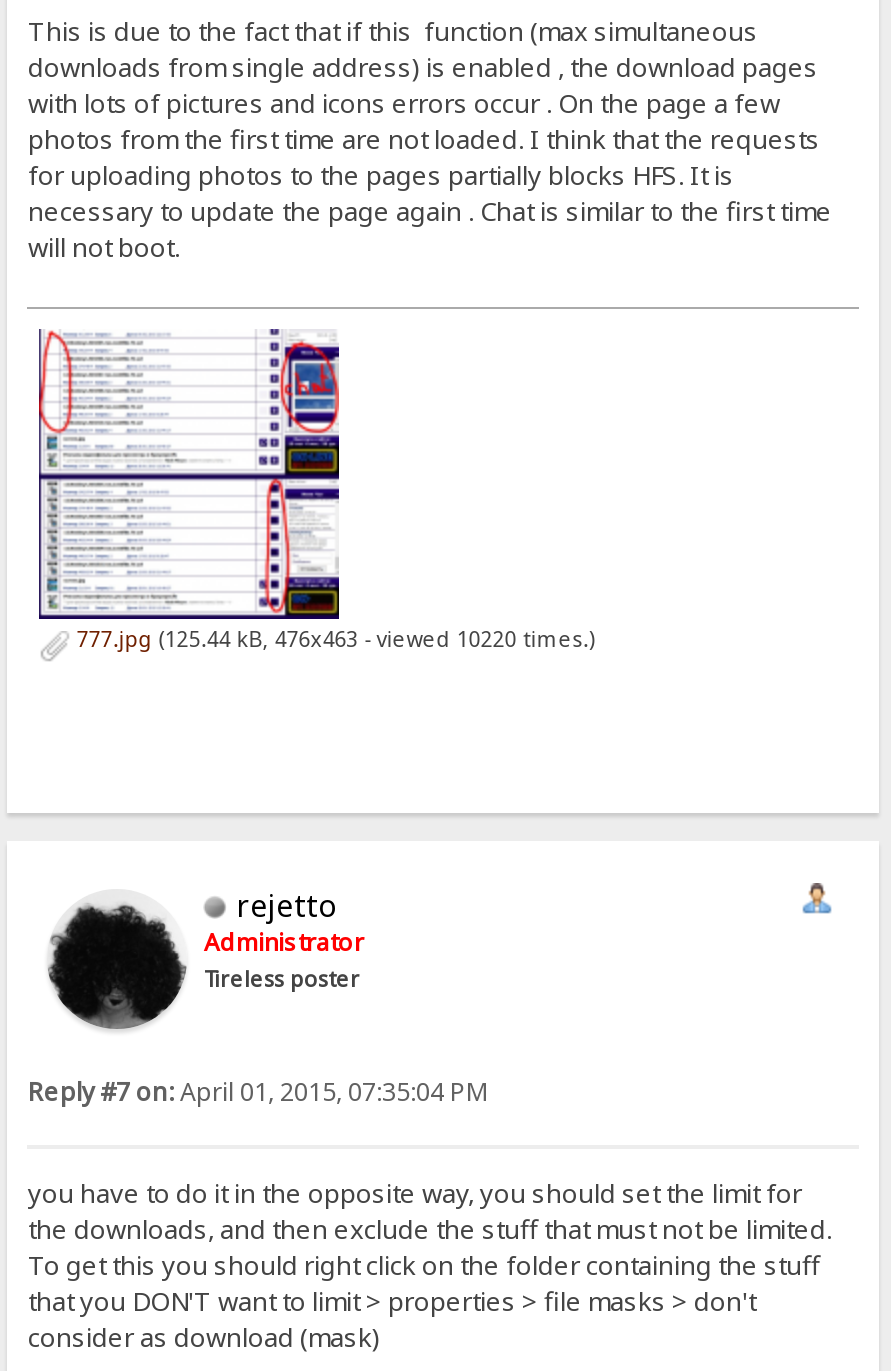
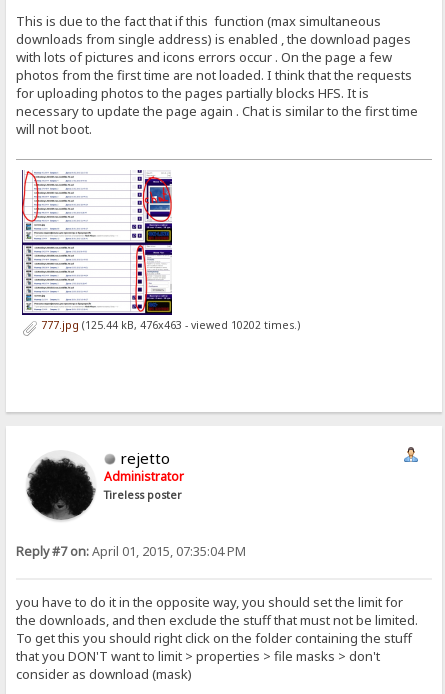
- 777.jpg (125.44 kB, 476x463 - viewed 10220 times.)
+ 777.jpg (125.44 kB, 476x463 - viewed 10202 times.)
